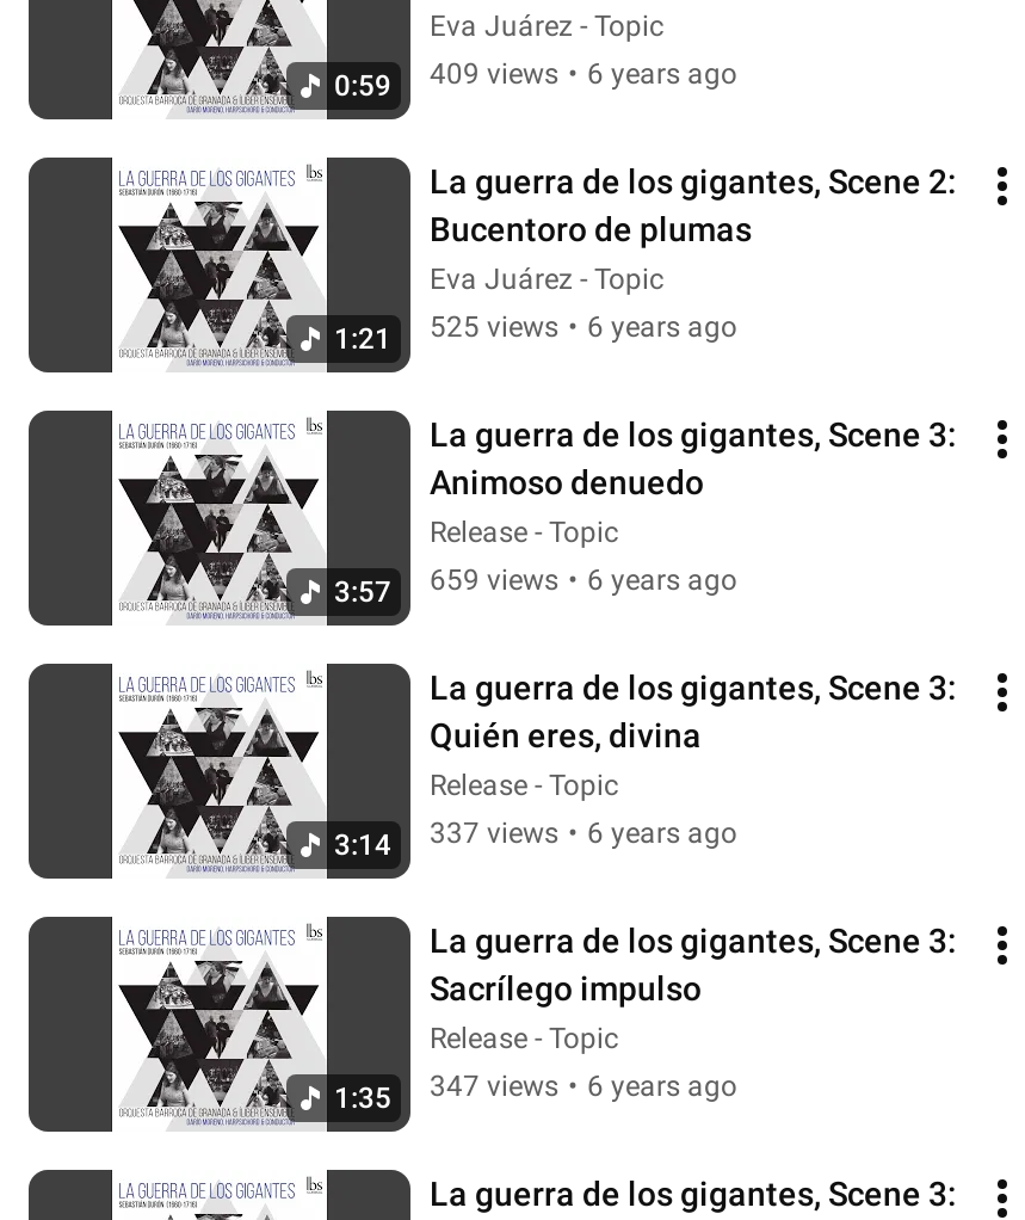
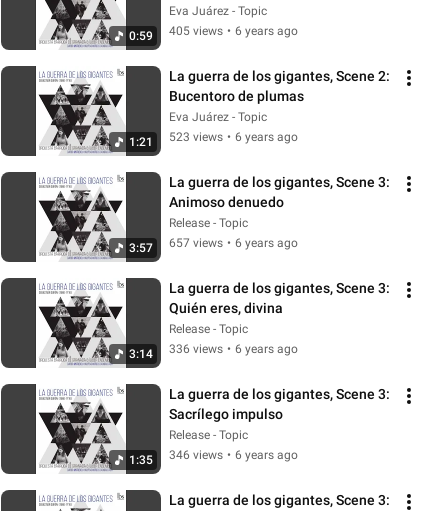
- 409 views • 6 years ago
+ 405 views • 6 years ago

- 525 views • 6 years ago
+ 523 views • 6 years ago

- 659 views • 6 years ago
+ 657 views • 6 years ago

- 337 views • 6 years ago
+ 336 views • 6 years ago

- 347 views • 6 years ago
+ 346 views • 6 years ago
